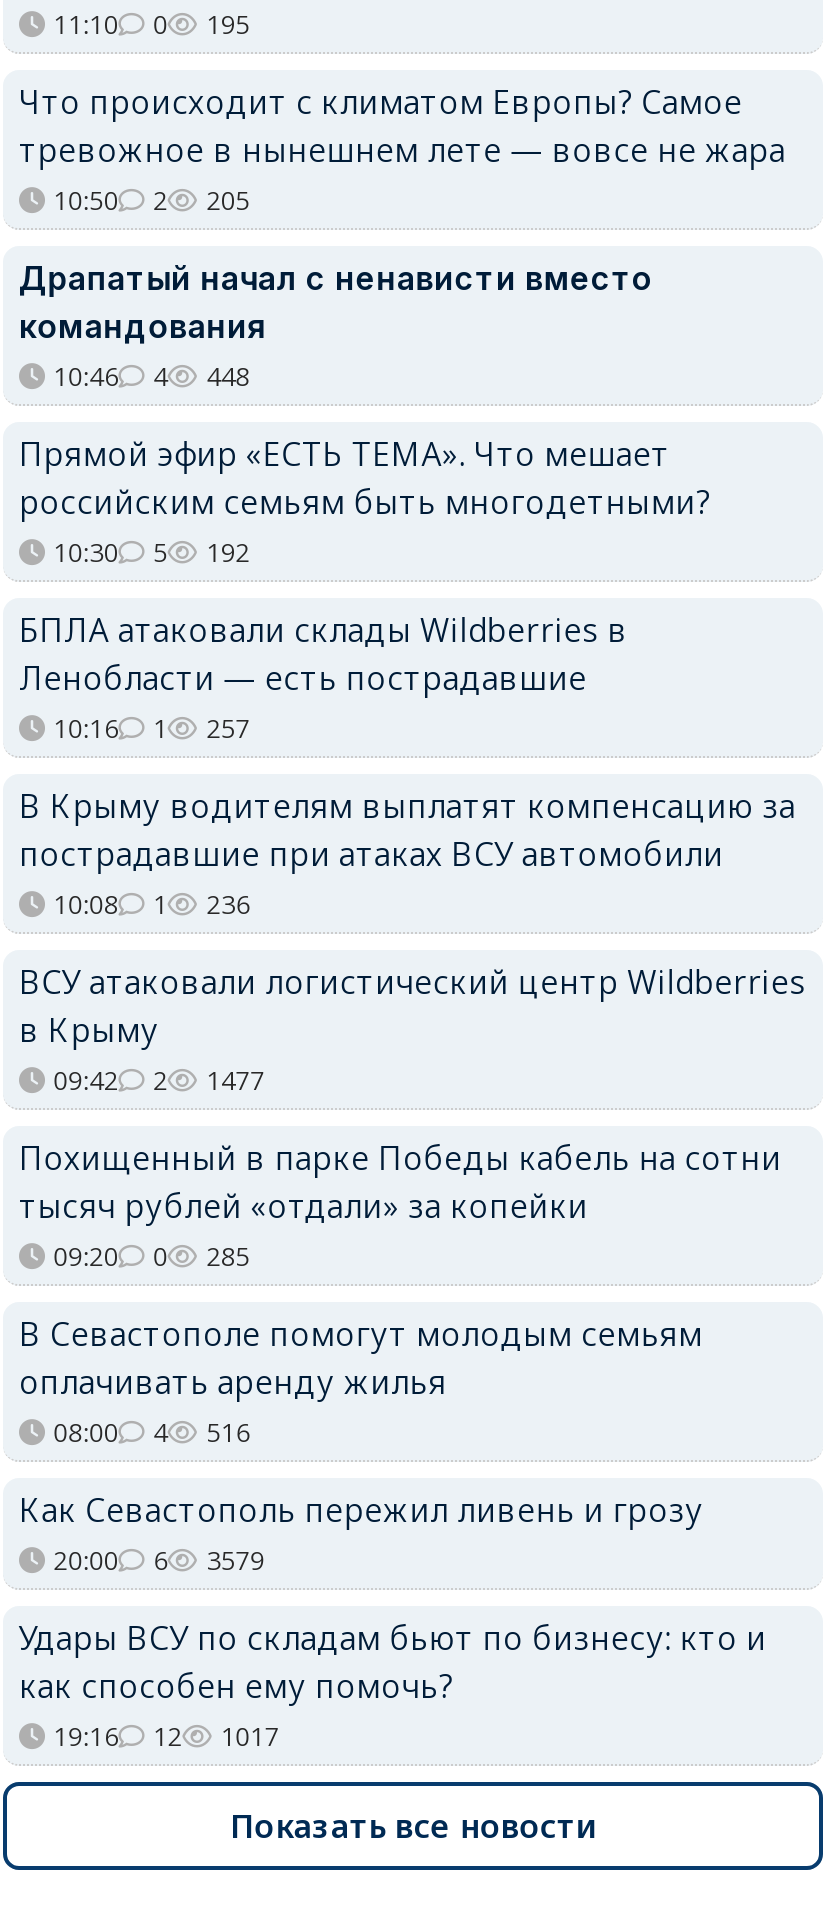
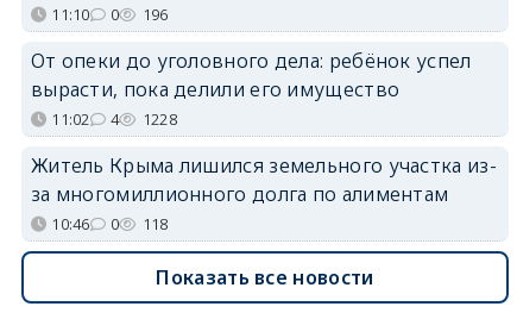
- 195
- Что происходит с климатом Европы? Самое
- тревожное в нынешнем лете — вовсе не жара
- 10:50
- 2
- 205
- Драпатый начал с ненависти вместо
- командования
- 10:46
+ 196
+ От опеки до уголовного дела: ребёнок успел
+ вырасти, пока делили его имущество
+ 11:02

- 448
- Прямой эфир «ЕСТЬ ТЕМА». Что мешает
- российским семьям быть многодетными?
- 10:30
- 5
- 192
- БПЛА атаковали склады Wildberries в
- Ленобласти — есть пострадавшие
- 10:16
- 1
- 257
- В Крыму водителям выплатят компенсацию за
- пострадавшие при атаках ВСУ автомобили
- 10:08
- 1
- 236
- ВСУ атаковали логистический центр Wildberries
- в Крыму
- 09:42
- 2
- 1477
- Похищенный в парке Победы кабель на сотни
- тысяч рублей «отдали» за копейки
- 09:20
+ 1228
+ Житель Крыма лишился земельного участка из-
+ за многомиллионного долга по алиментам
+ 10:46

- 285
- В Севастополе помогут молодым семьям
- оплачивать аренду жилья
- 08:00
- 4
- 516
- Как Севастополь пережил ливень и грозу
- 20:00
- 6
- 3579
- Удары ВСУ по складам бьют по бизнесу: кто и
- как способен ему помочь?
- 19:16
- 12
- 1017
+ 118
